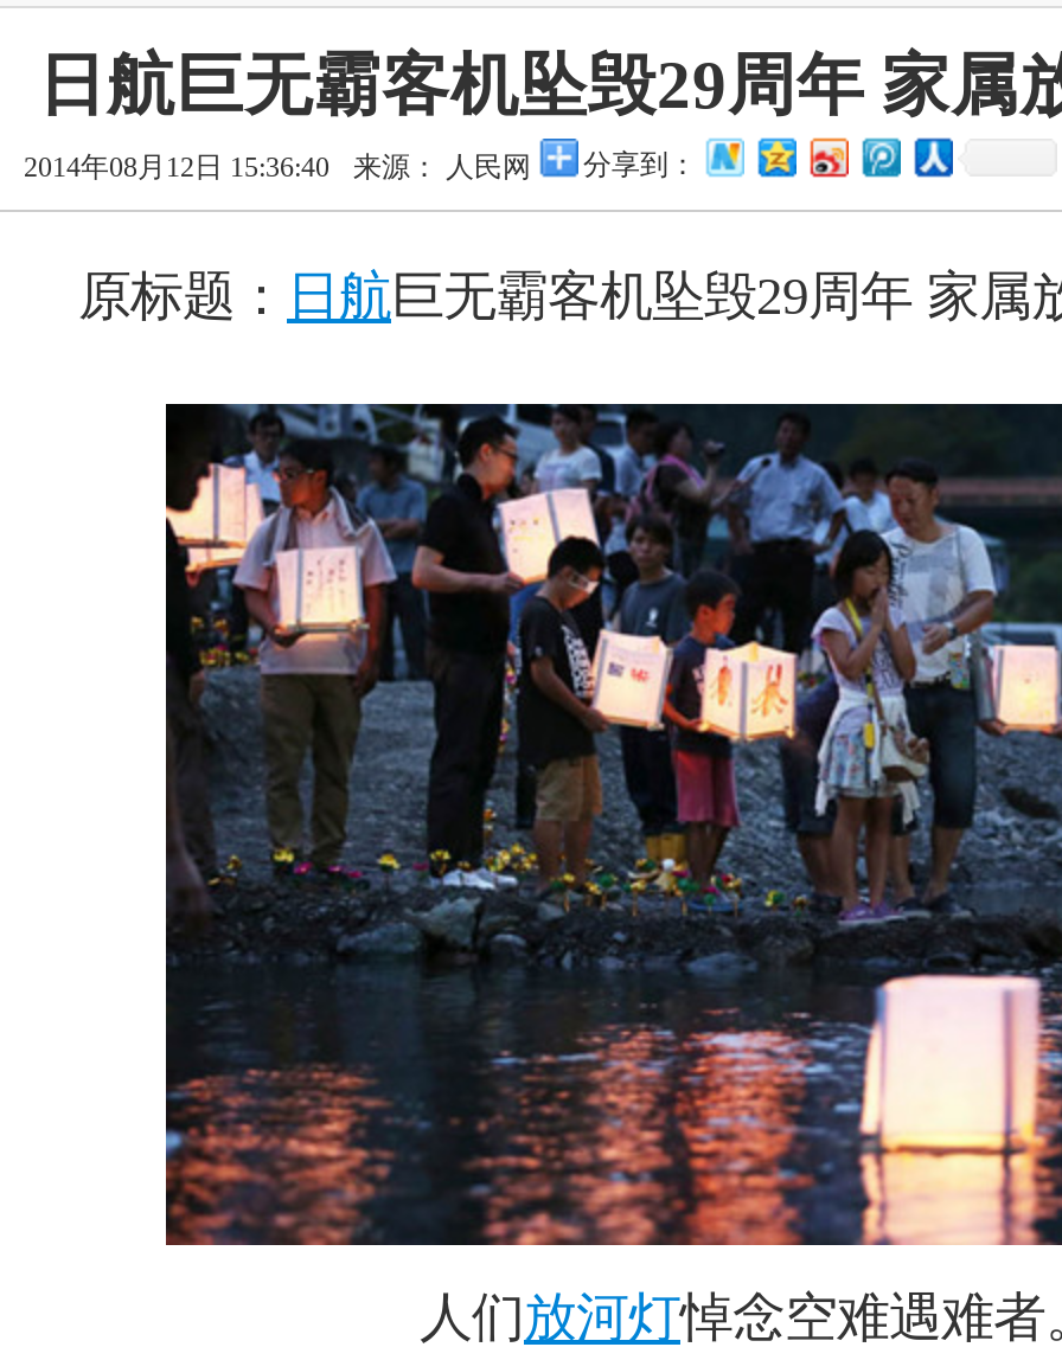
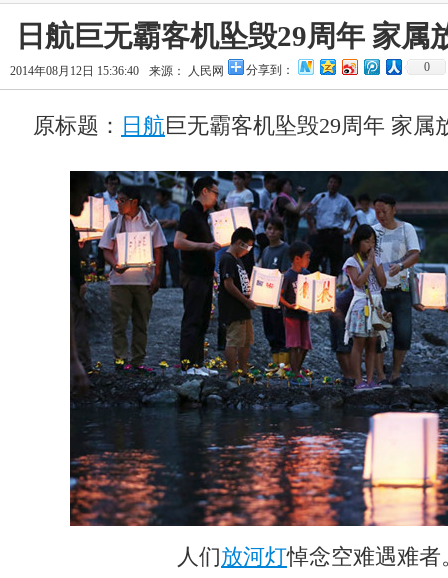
+ 0
